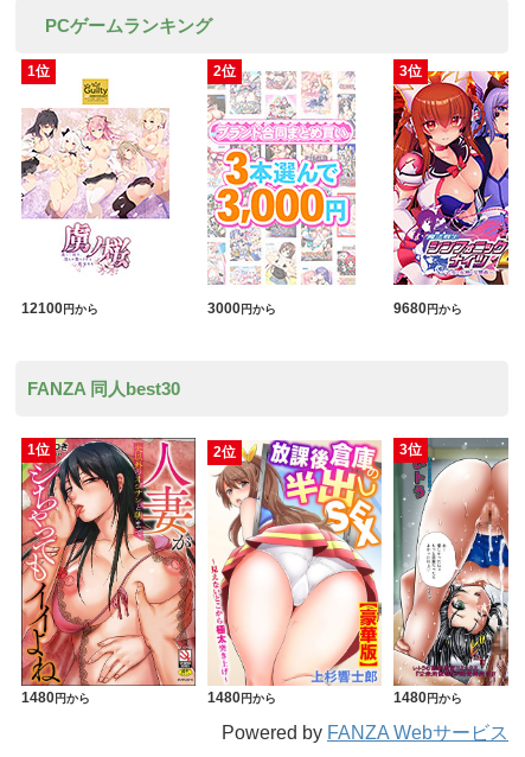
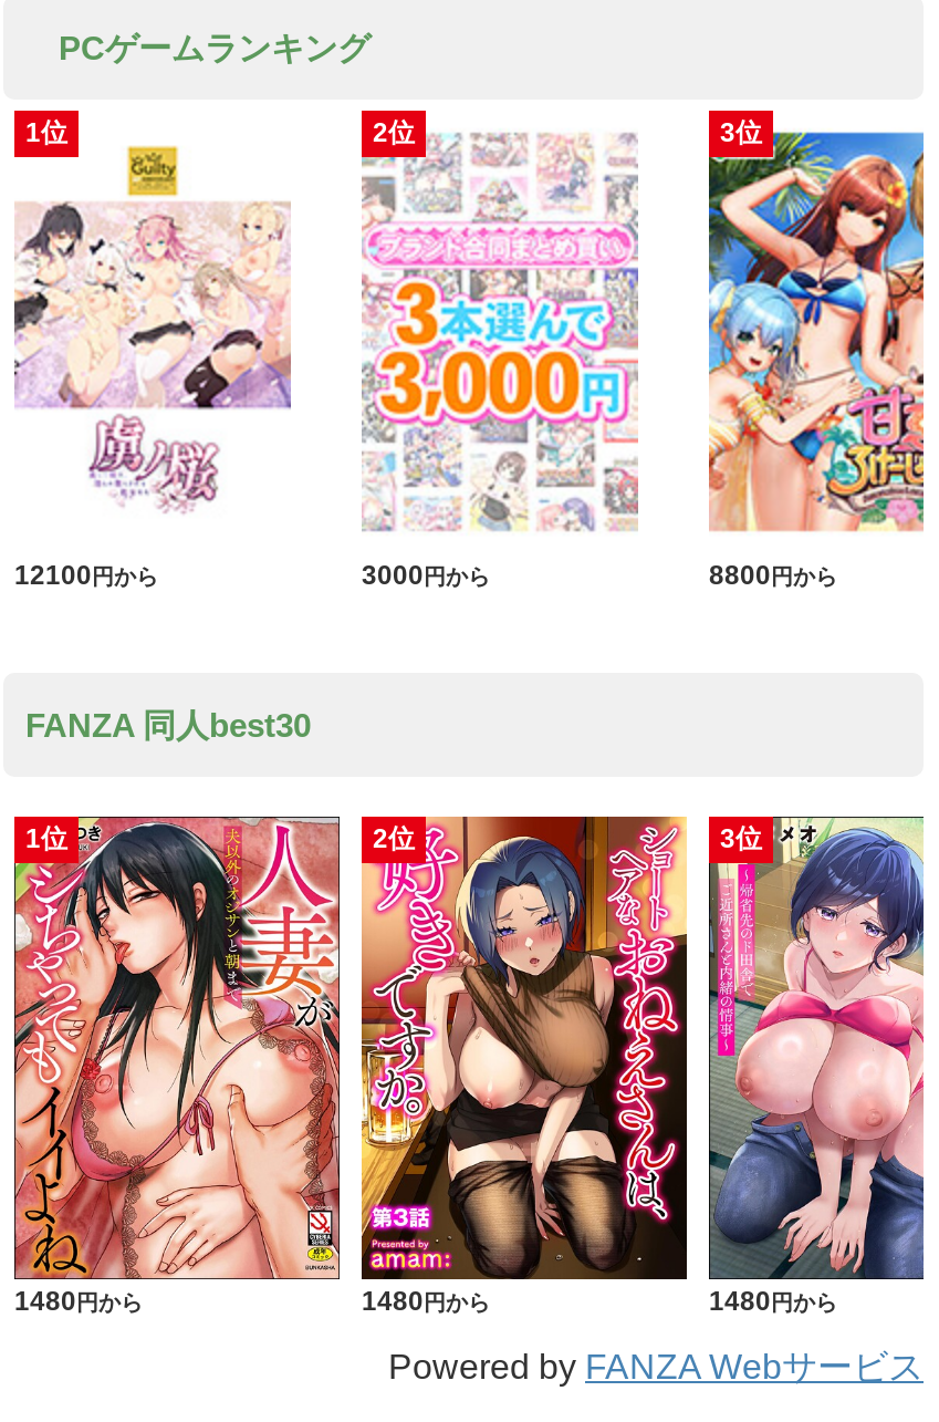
- [image]
- 9680円から
+ [image]
+ 8800円から

- [image]
+ [image]

- [image]
+ [image]
